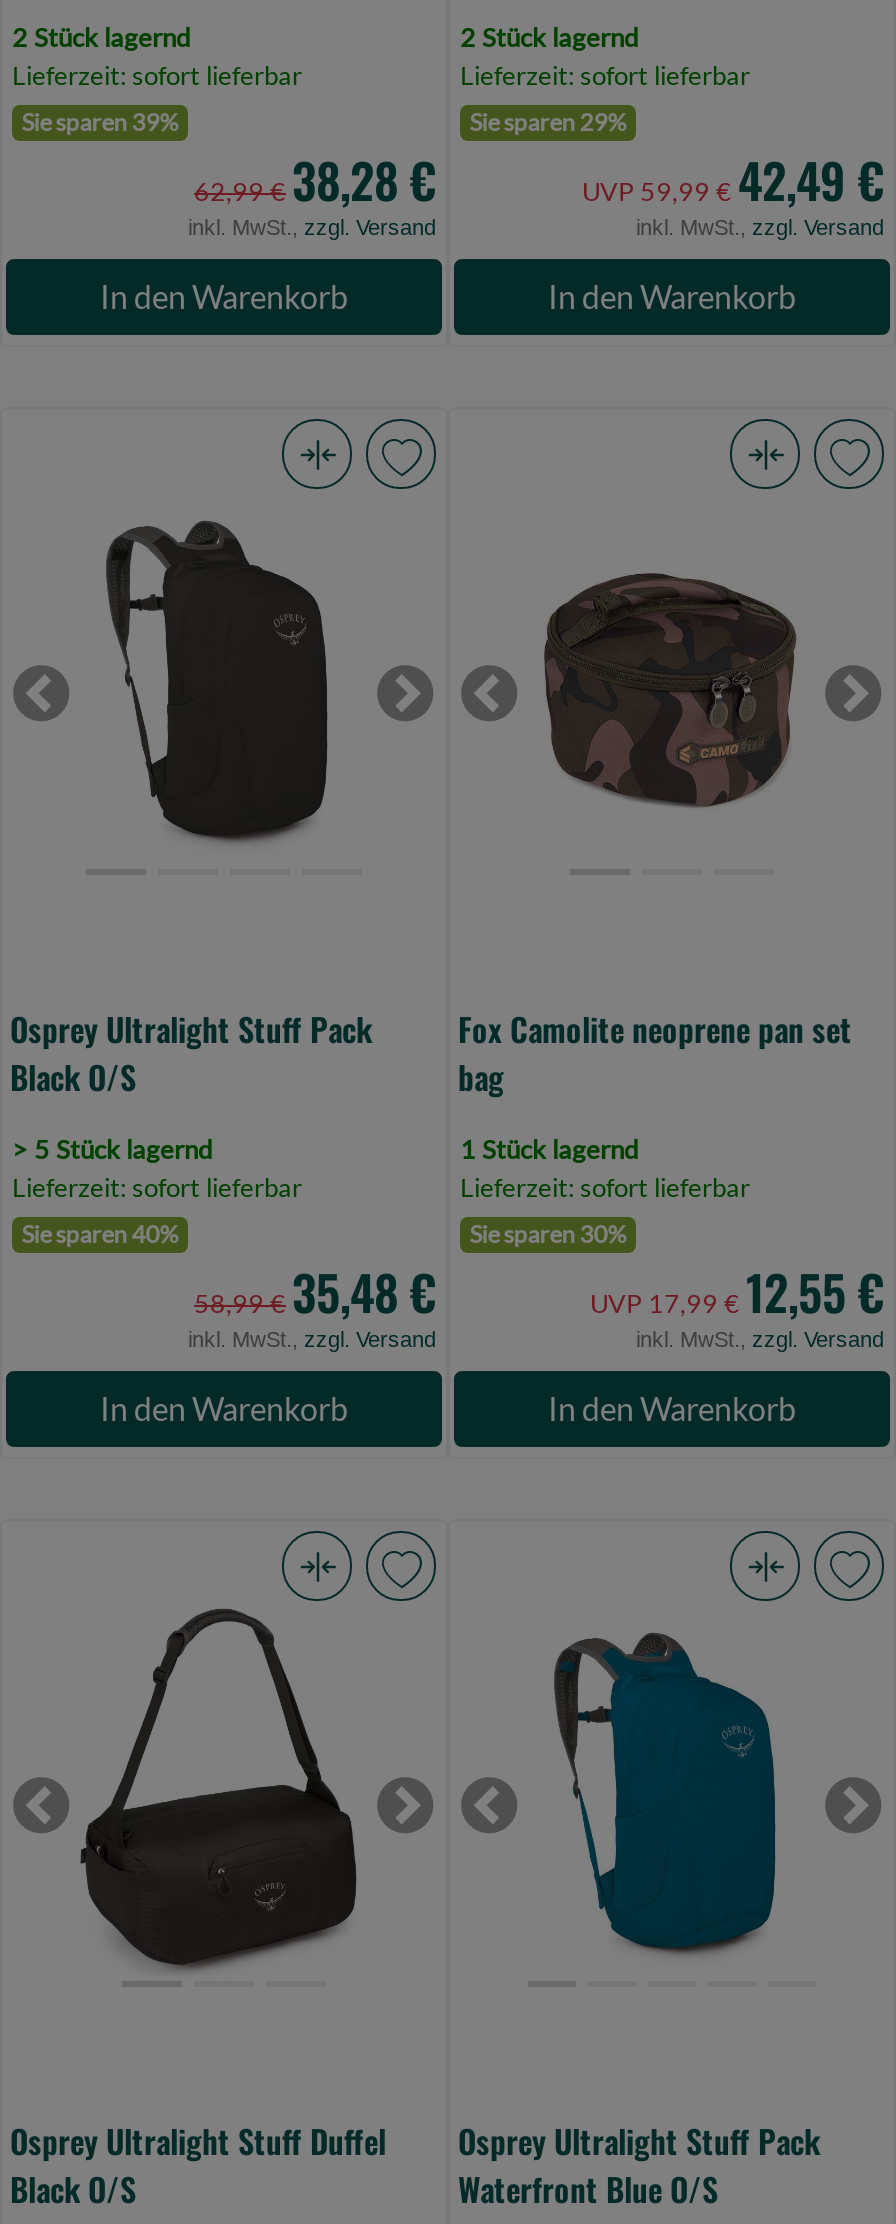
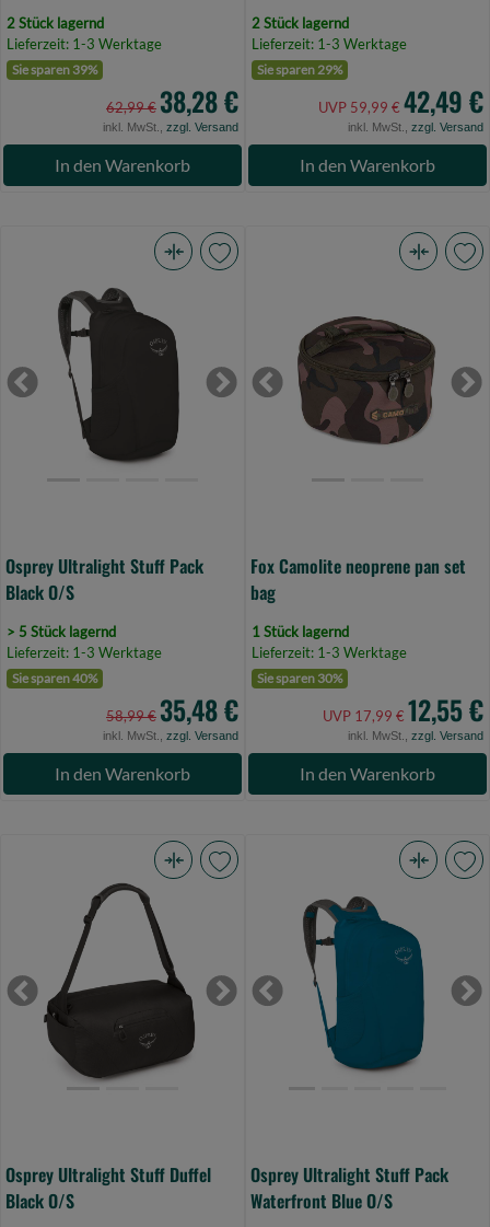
- Lieferzeit: sofort lieferbar
+ Lieferzeit: 1-3 Werktage

- Lieferzeit: sofort lieferbar
+ Lieferzeit: 1-3 Werktage

- Lieferzeit: sofort lieferbar
+ Lieferzeit: 1-3 Werktage

- Lieferzeit: sofort lieferbar
+ Lieferzeit: 1-3 Werktage
